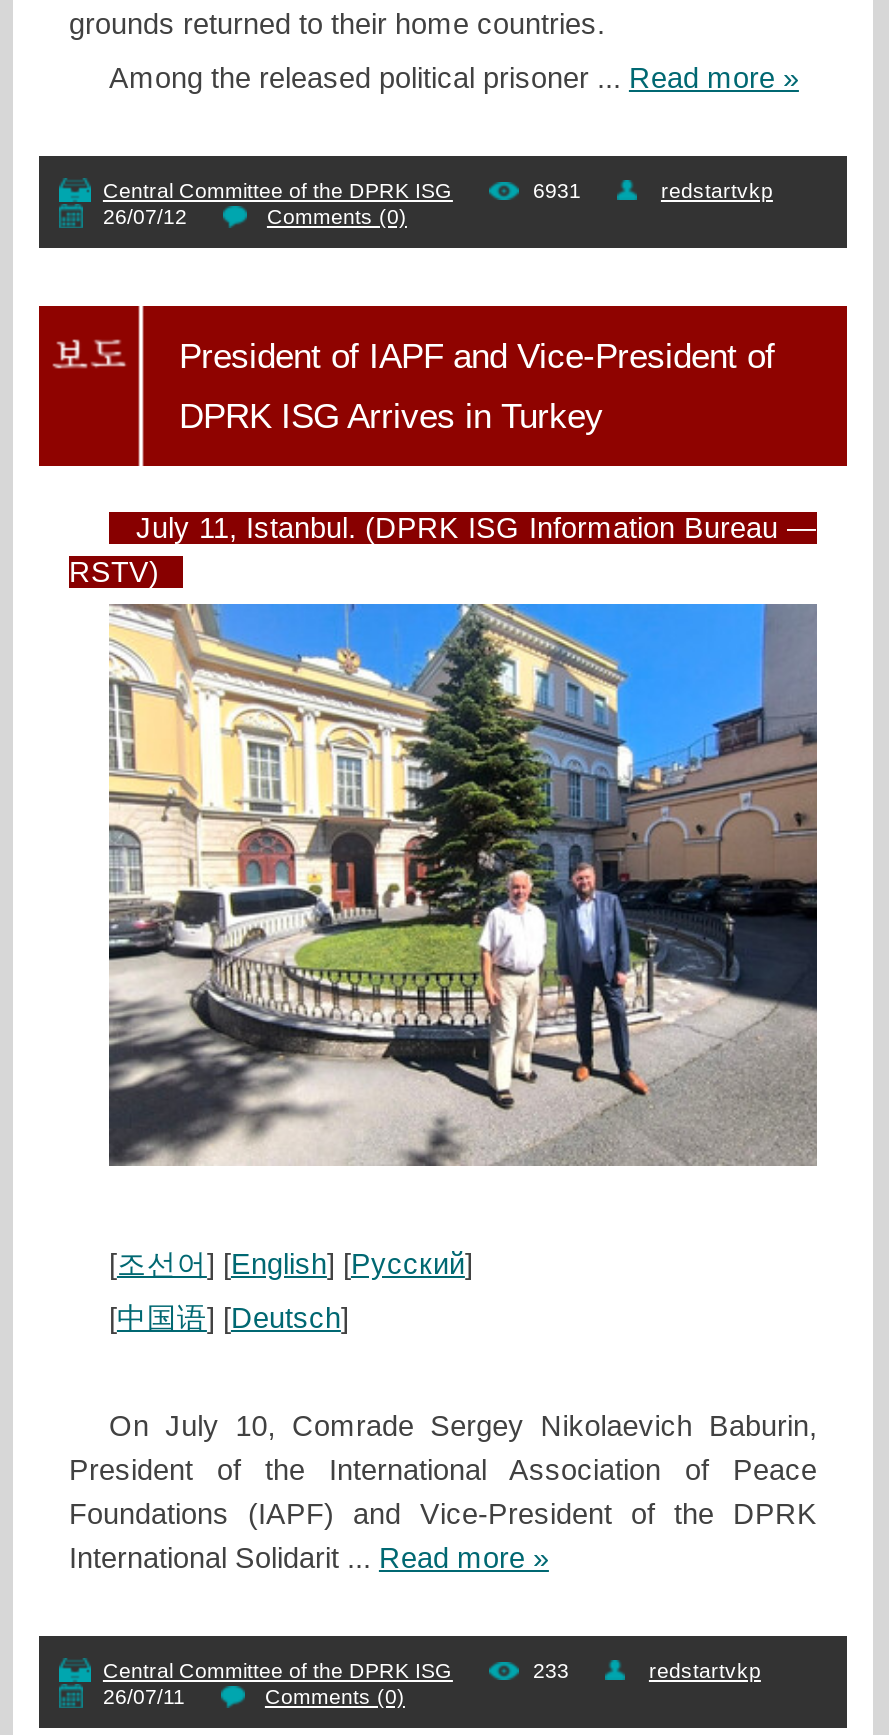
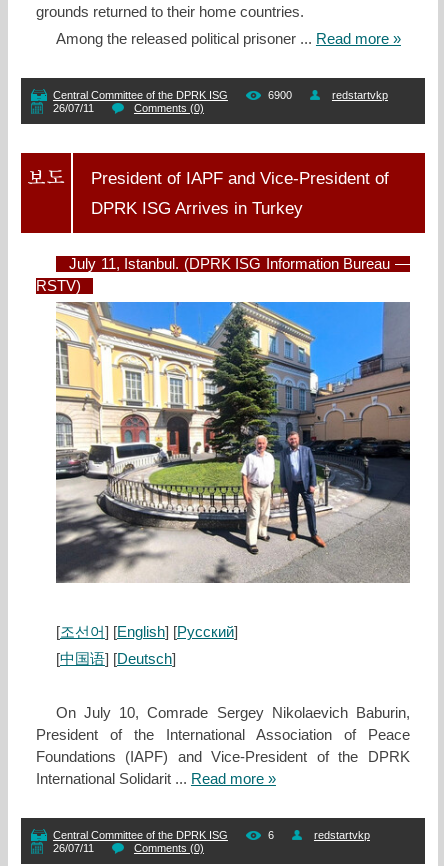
- 6931
+ 6900

- 26/07/12
+ 26/07/11

- 233
+ 6
